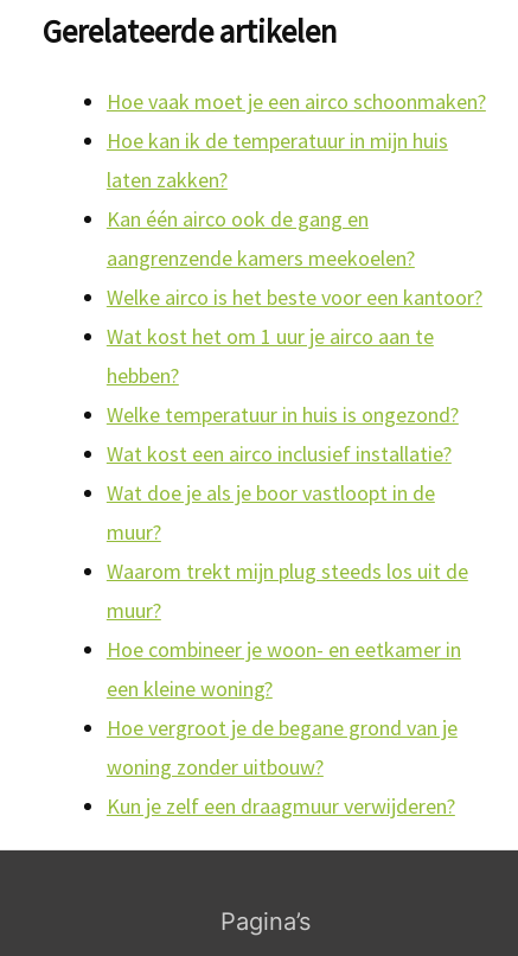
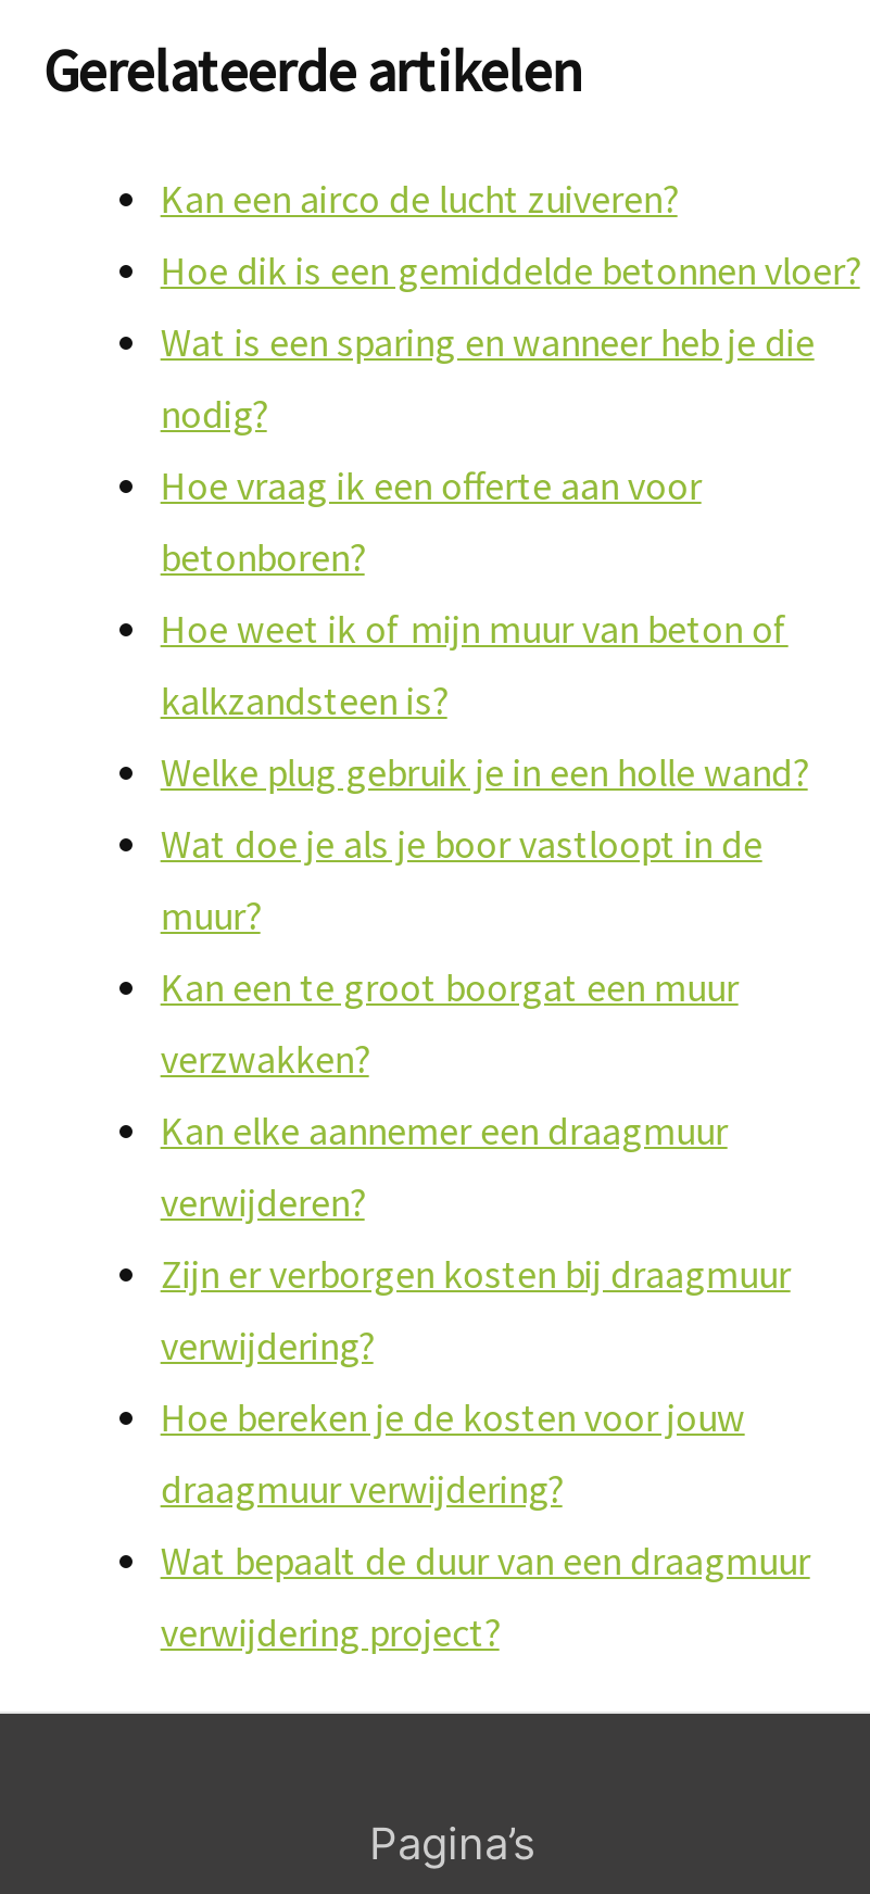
- Hoe vaak moet je een airco schoonmaken?
- Hoe kan ik de temperatuur in mijn huis
- laten zakken?
- Kan één airco ook de gang en
- aangrenzende kamers meekoelen?
- Welke airco is het beste voor een kantoor?
- Wat kost het om 1 uur je airco aan te
- hebben?
- Welke temperatuur in huis is ongezond?
- Wat kost een airco inclusief installatie?
+ Kan een airco de lucht zuiveren?
+ Hoe dik is een gemiddelde betonnen vloer?
+ Wat is een sparing en wanneer heb je die
+ nodig?
+ Hoe vraag ik een offerte aan voor
+ betonboren?
+ Hoe weet ik of mijn muur van beton of
+ kalkzandsteen is?
+ Welke plug gebruik je in een holle wand?

moved up: Wat doe je als je boor vastloopt in de | muur?

- Waarom trekt mijn plug steeds los uit de
- muur?
- Hoe combineer je woon- en eetkamer in
- een kleine woning?
- Hoe vergroot je de begane grond van je
- woning zonder uitbouw?
- Kun je zelf een draagmuur verwijderen?
+ Kan een te groot boorgat een muur
+ verzwakken?
+ Kan elke aannemer een draagmuur
+ verwijderen?
+ Zijn er verborgen kosten bij draagmuur
+ verwijdering?
+ Hoe bereken je de kosten voor jouw
+ draagmuur verwijdering?
+ Wat bepaalt de duur van een draagmuur
+ verwijdering project?
